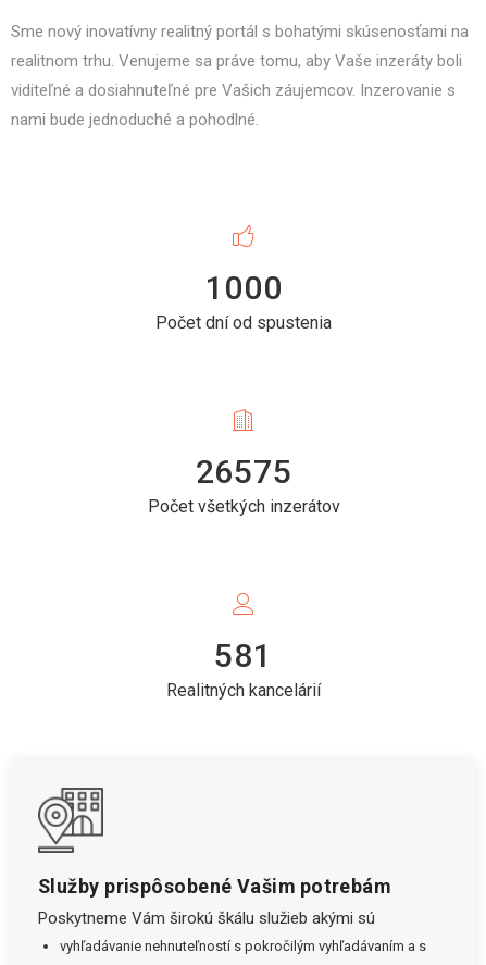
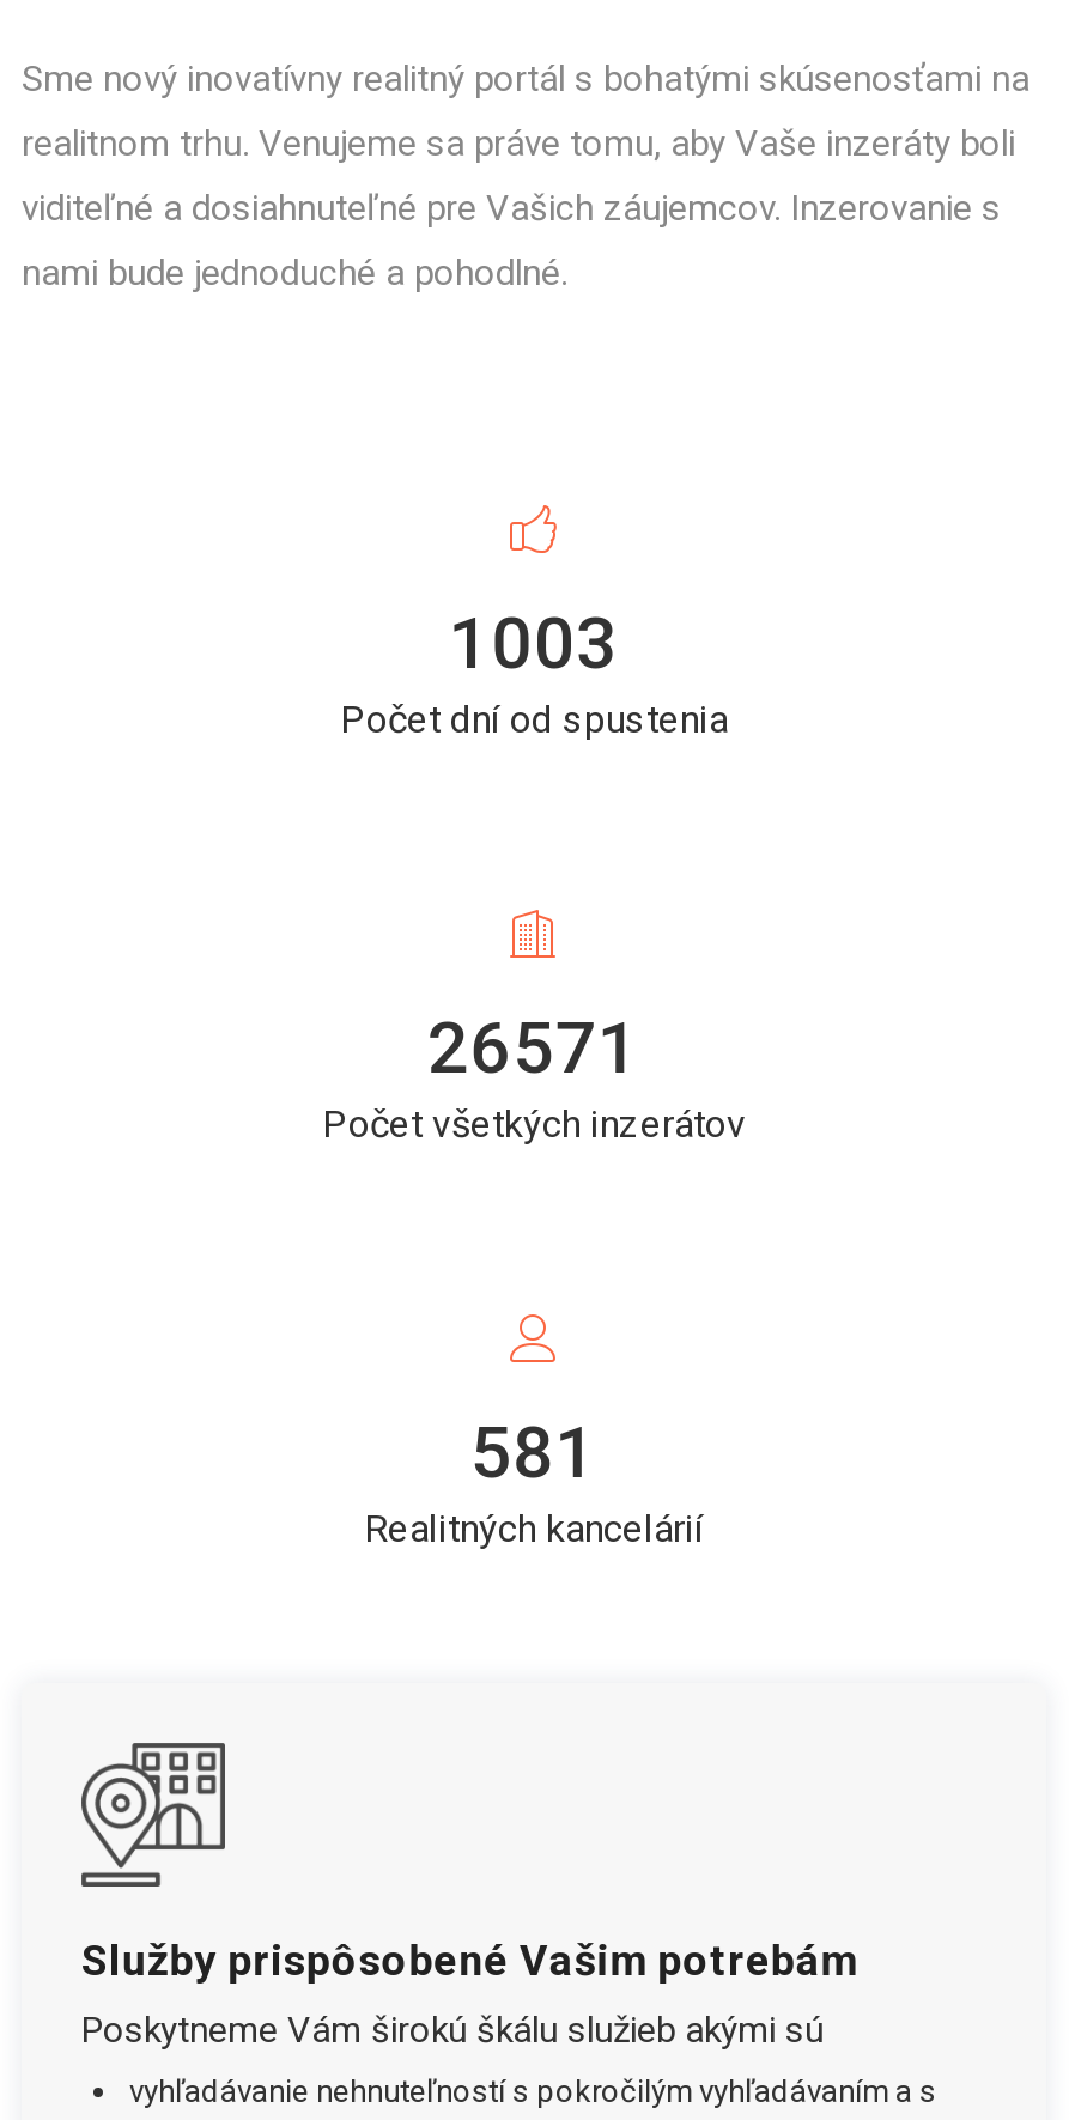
- 1000
+ 1003

- 26575
+ 26571
